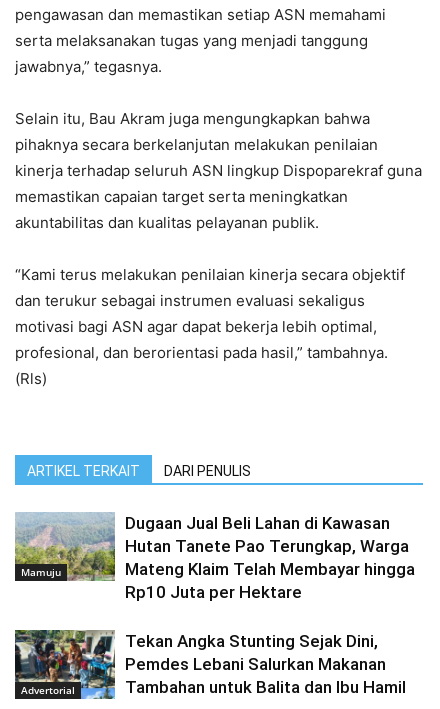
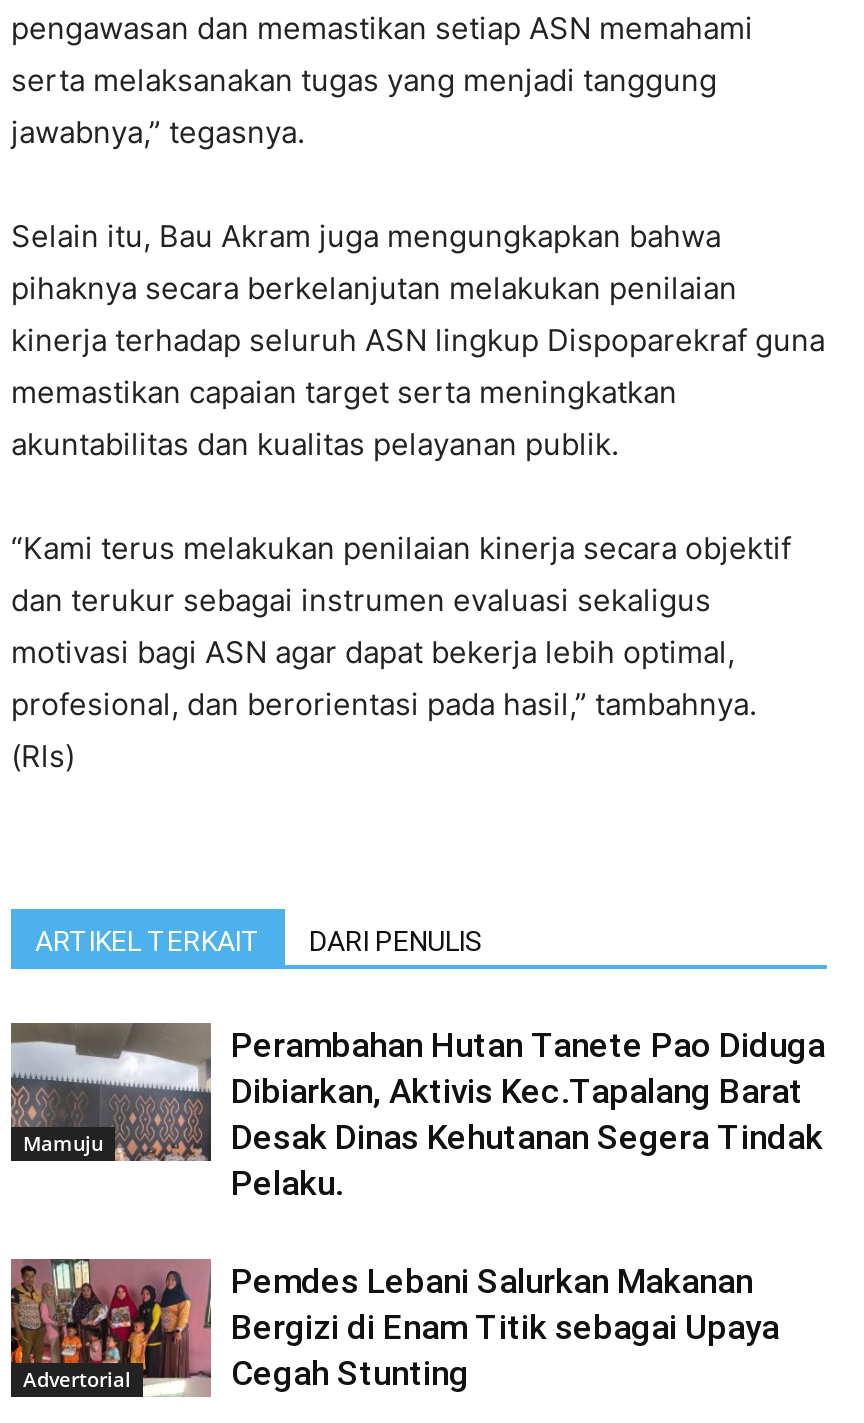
- [image]
- Dugaan Jual Beli Lahan di Kawasan
- Hutan Tanete Pao Terungkap, Warga
- Mateng Klaim Telah Membayar hingga
- Rp10 Juta per Hektare
+ [image]
+ Perambahan Hutan Tanete Pao Diduga
+ Dibiarkan, Aktivis Kec.Tapalang Barat
+ Desak Dinas Kehutanan Segera Tindak
+ Pelaku.

- [image]
- Tambahan untuk Balita dan Ibu Hamil
+ [image]
+ Bergizi di Enam Titik sebagai Upaya
+ Cegah Stunting

- Tekan Angka Stunting Sejak Dini,

moved up: Pemdes Lebani Salurkan Makanan
